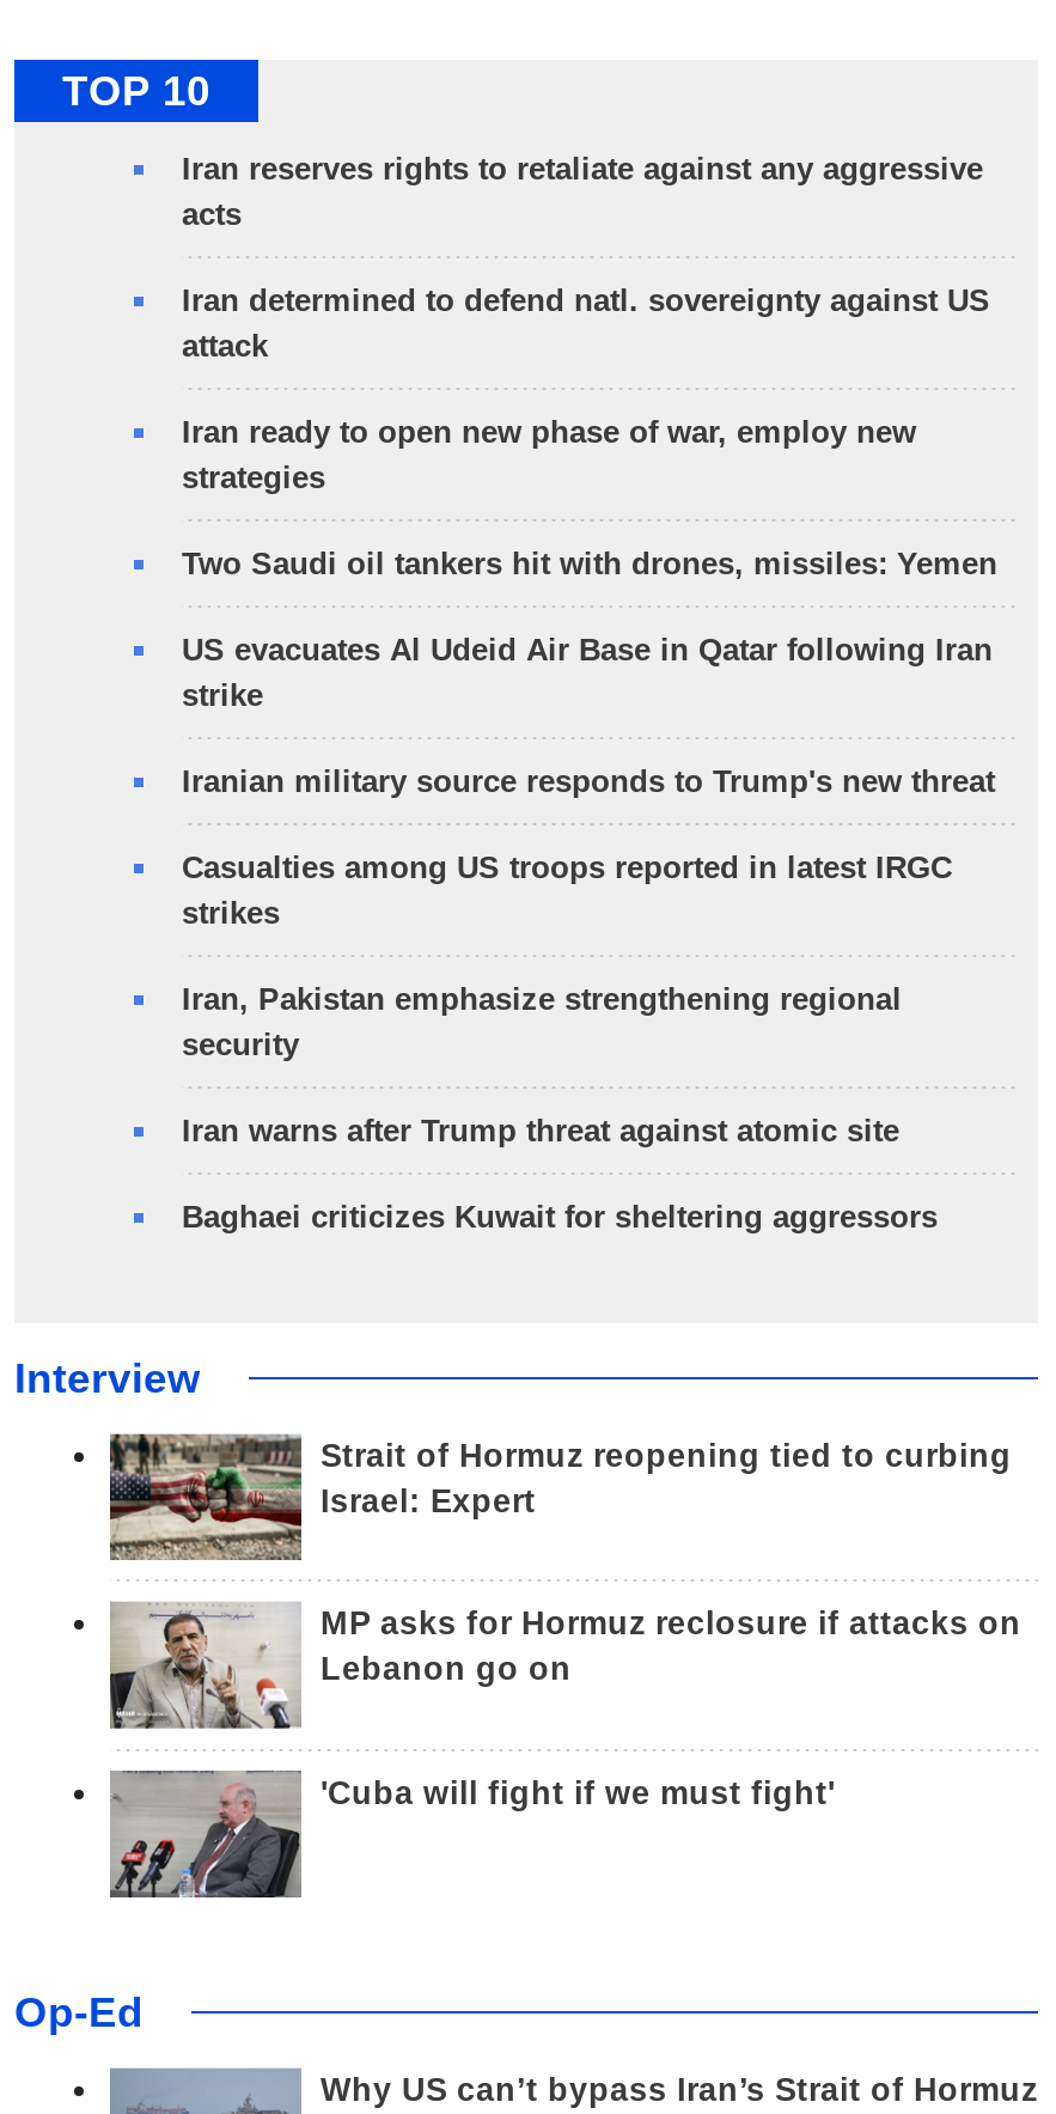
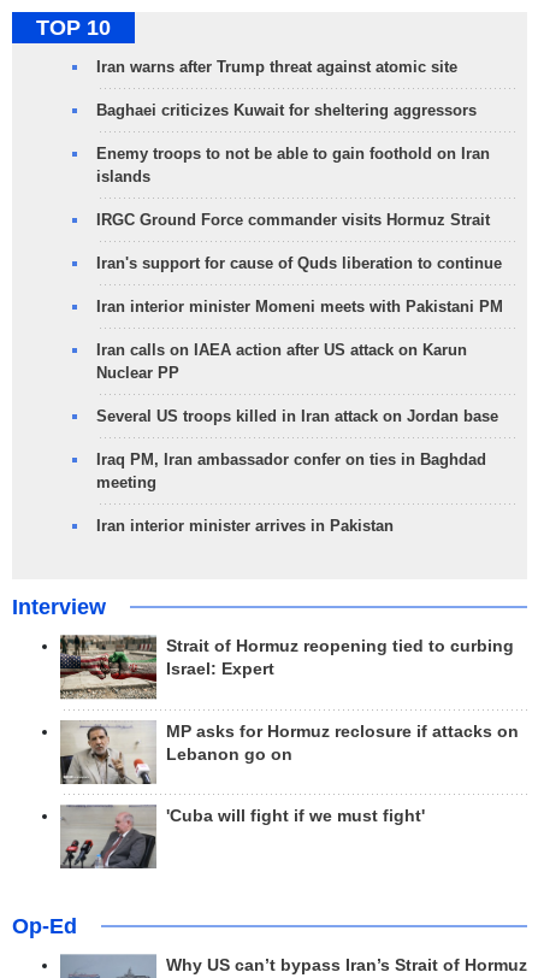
- Iran reserves rights to retaliate against any aggressive
- acts
- Iran determined to defend natl. sovereignty against US
- attack
- Iran ready to open new phase of war, employ new
- strategies
- Two Saudi oil tankers hit with drones, missiles: Yemen
- US evacuates Al Udeid Air Base in Qatar following Iran
- strike
- Iranian military source responds to Trump's new threat
- Casualties among US troops reported in latest IRGC
- strikes
- Iran, Pakistan emphasize strengthening regional
- security

moved up: Iran warns after Trump threat against atomic site | Baghaei criticizes Kuwait for sheltering aggressors

+ Enemy troops to not be able to gain foothold on Iran
+ islands
+ IRGC Ground Force commander visits Hormuz Strait
+ Iran's support for cause of Quds liberation to continue
+ Iran interior minister Momeni meets with Pakistani PM
+ Iran calls on IAEA action after US attack on Karun
+ Nuclear PP
+ Several US troops killed in Iran attack on Jordan base
+ Iraq PM, Iran ambassador confer on ties in Baghdad
+ meeting
+ Iran interior minister arrives in Pakistan
